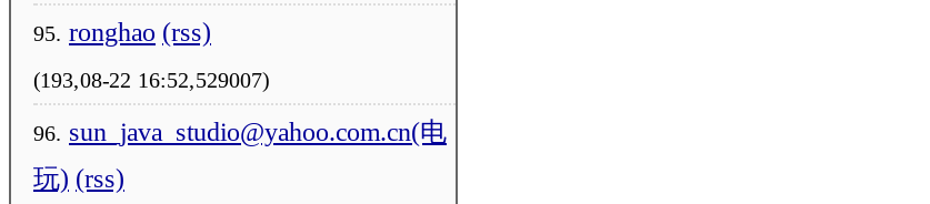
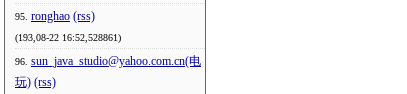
- (193,08-22 16:52,529007)
+ (193,08-22 16:52,528861)
